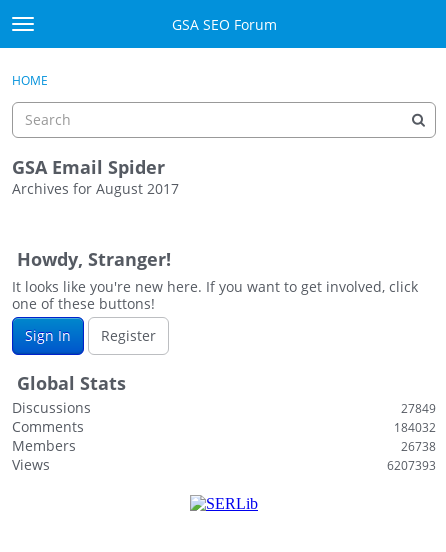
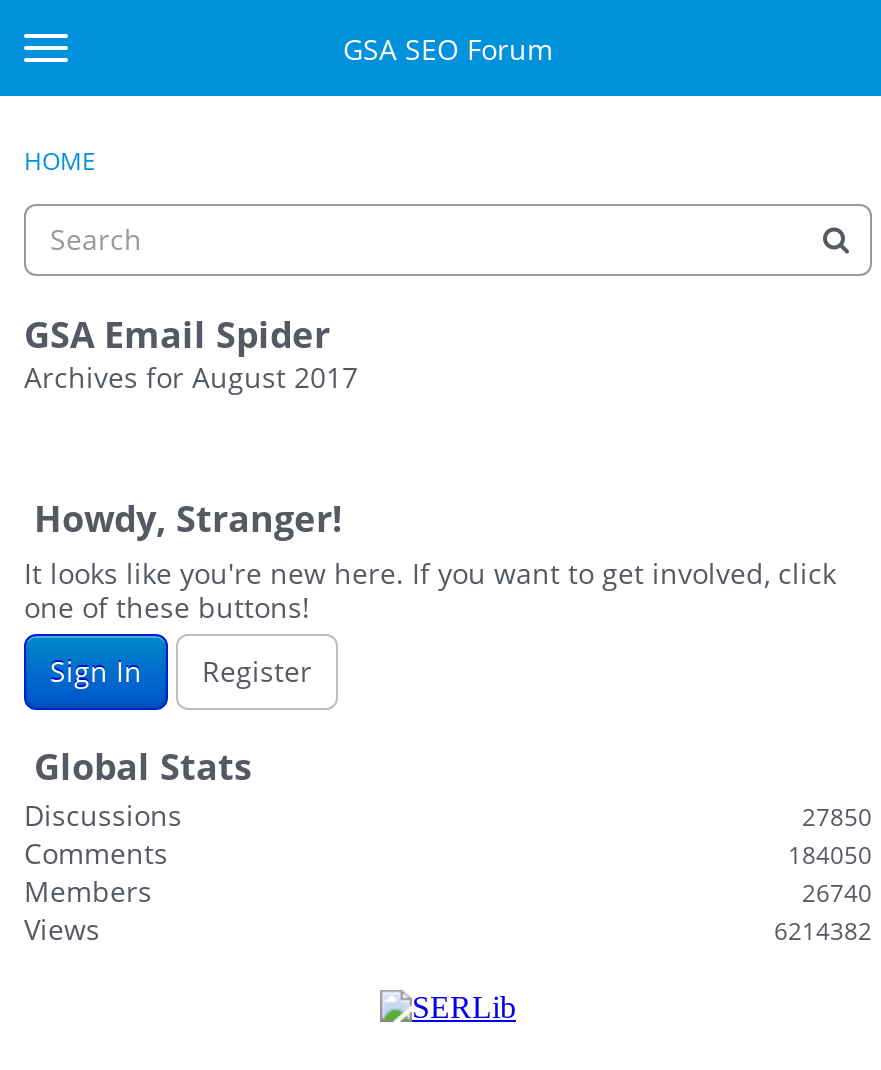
- 27849
+ 27850

- 184032
+ 184050

- 26738
+ 26740

- 6207393
+ 6214382
